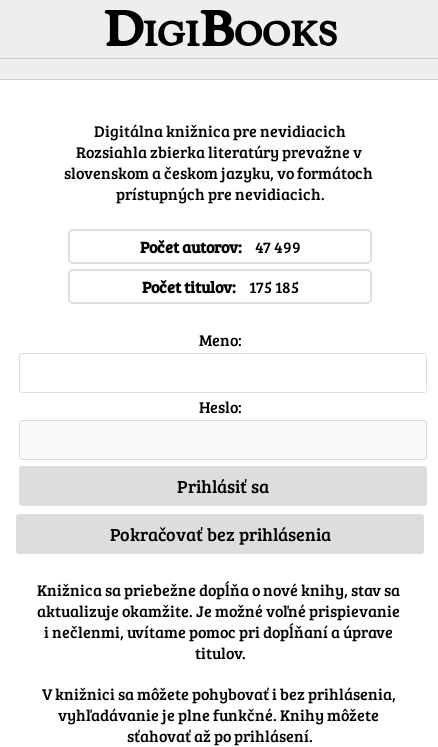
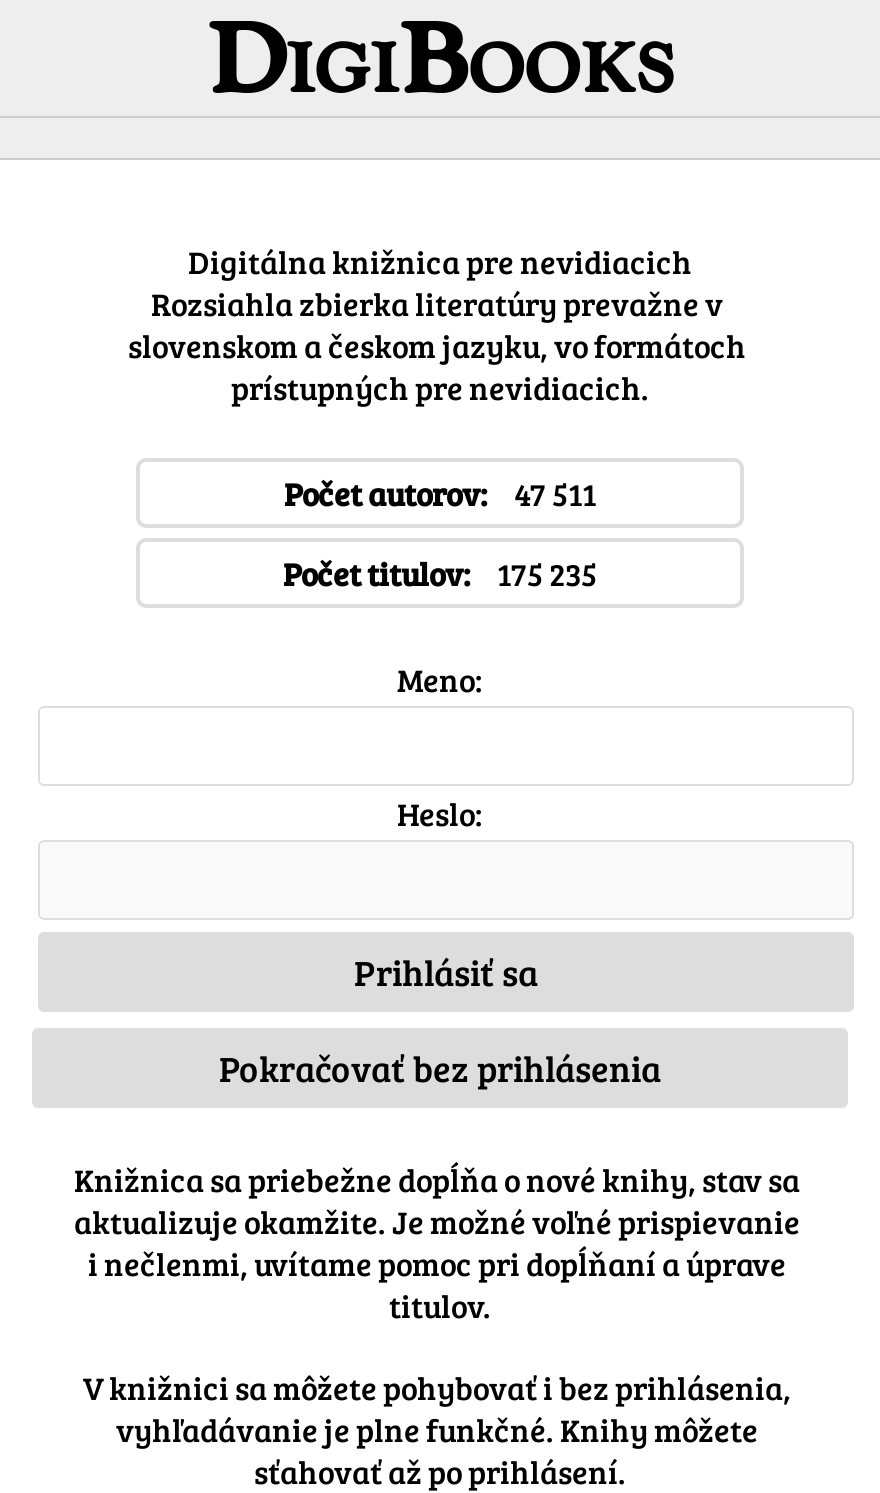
- Počet autorov: 47 499
+ Počet autorov: 47 511

- Počet titulov: 175 185
+ Počet titulov: 175 235
